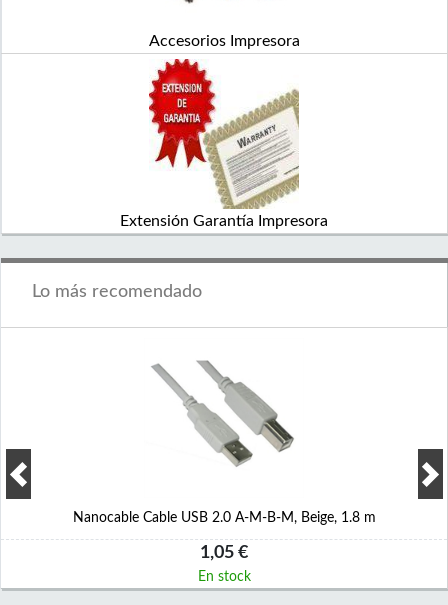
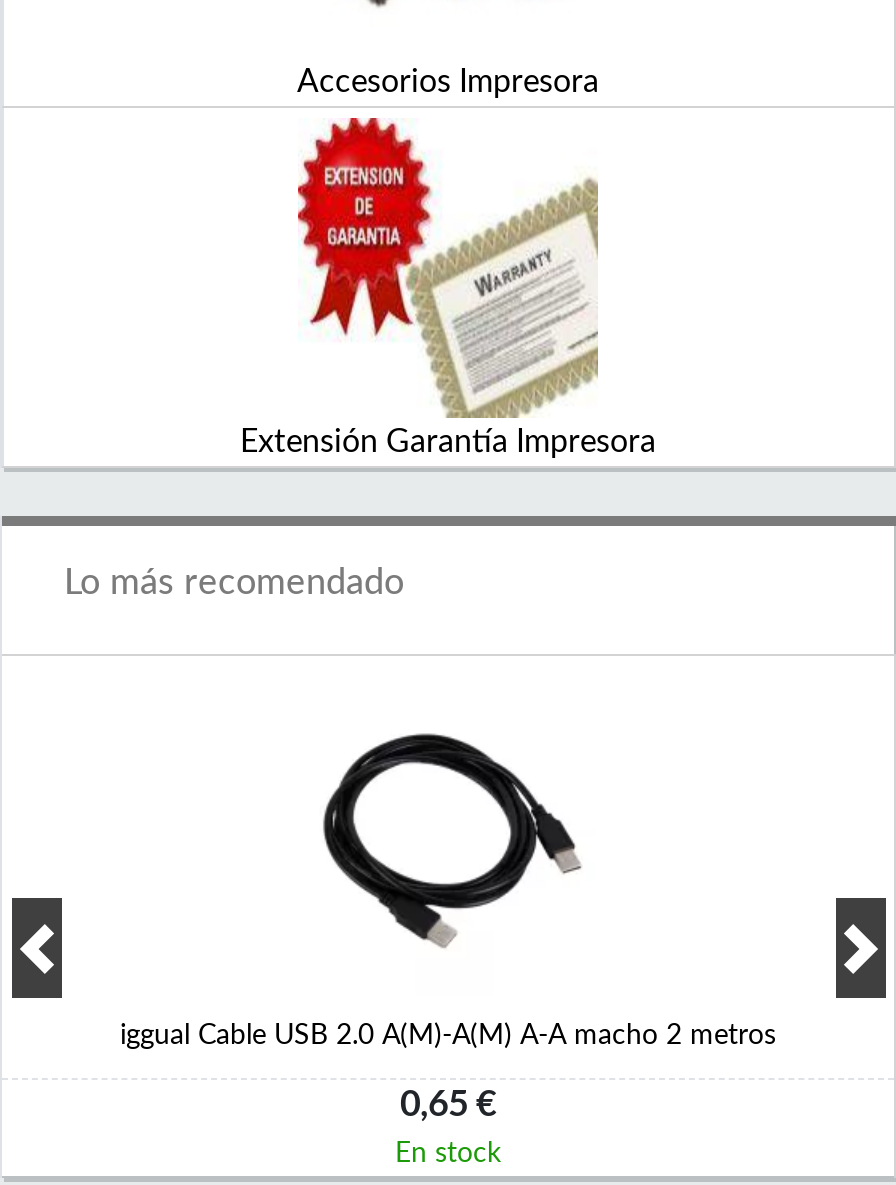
- [image]
- Nanocable Cable USB 2.0 A-M-B-M, Beige, 1.8 m
+ [image]
+ iggual Cable USB 2.0 A(M)-A(M) A-A macho 2 metros

- 1,05 €
+ 0,65 €
